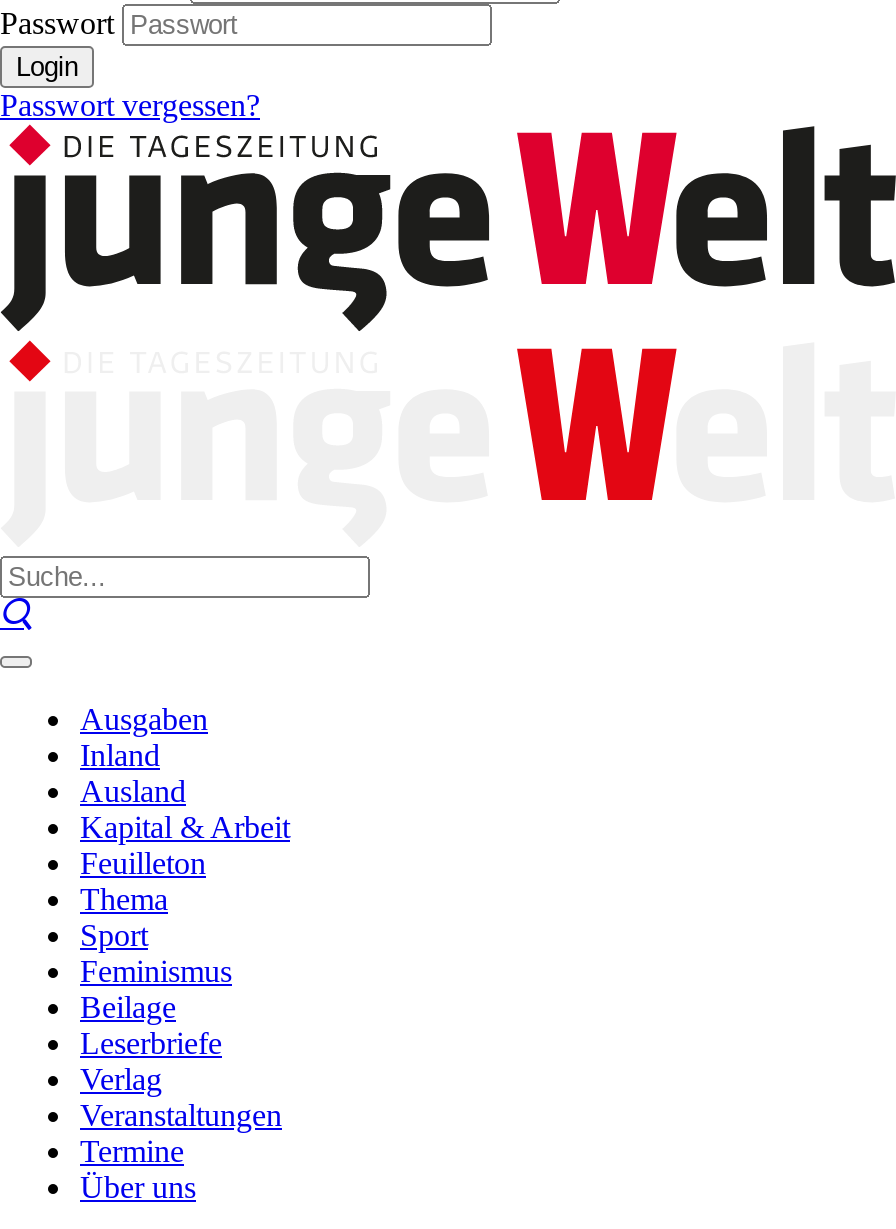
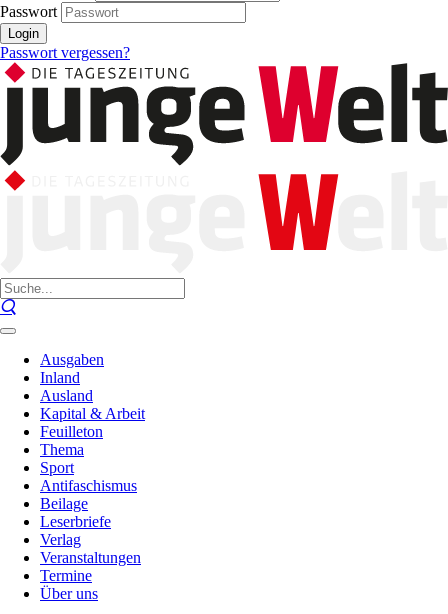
- Feminismus
+ Antifaschismus
